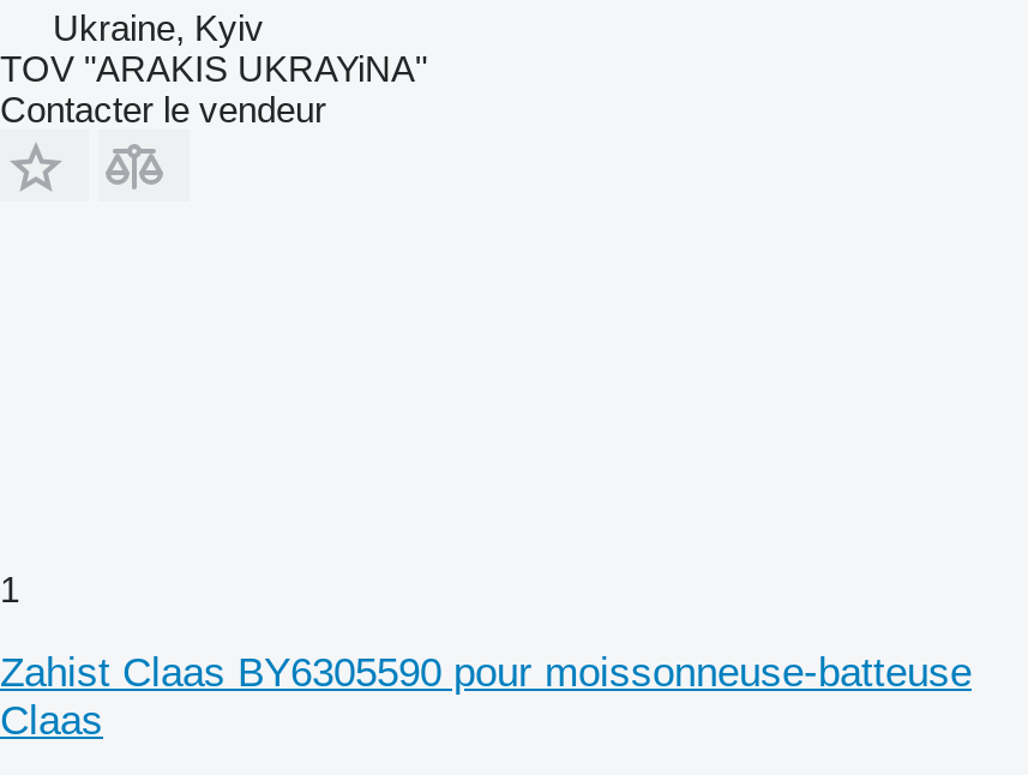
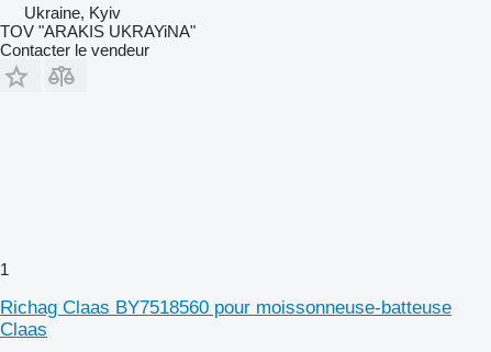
- Zahist Claas BY6305590 pour moissonneuse-batteuse
+ Richag Claas BY7518560 pour moissonneuse-batteuse
